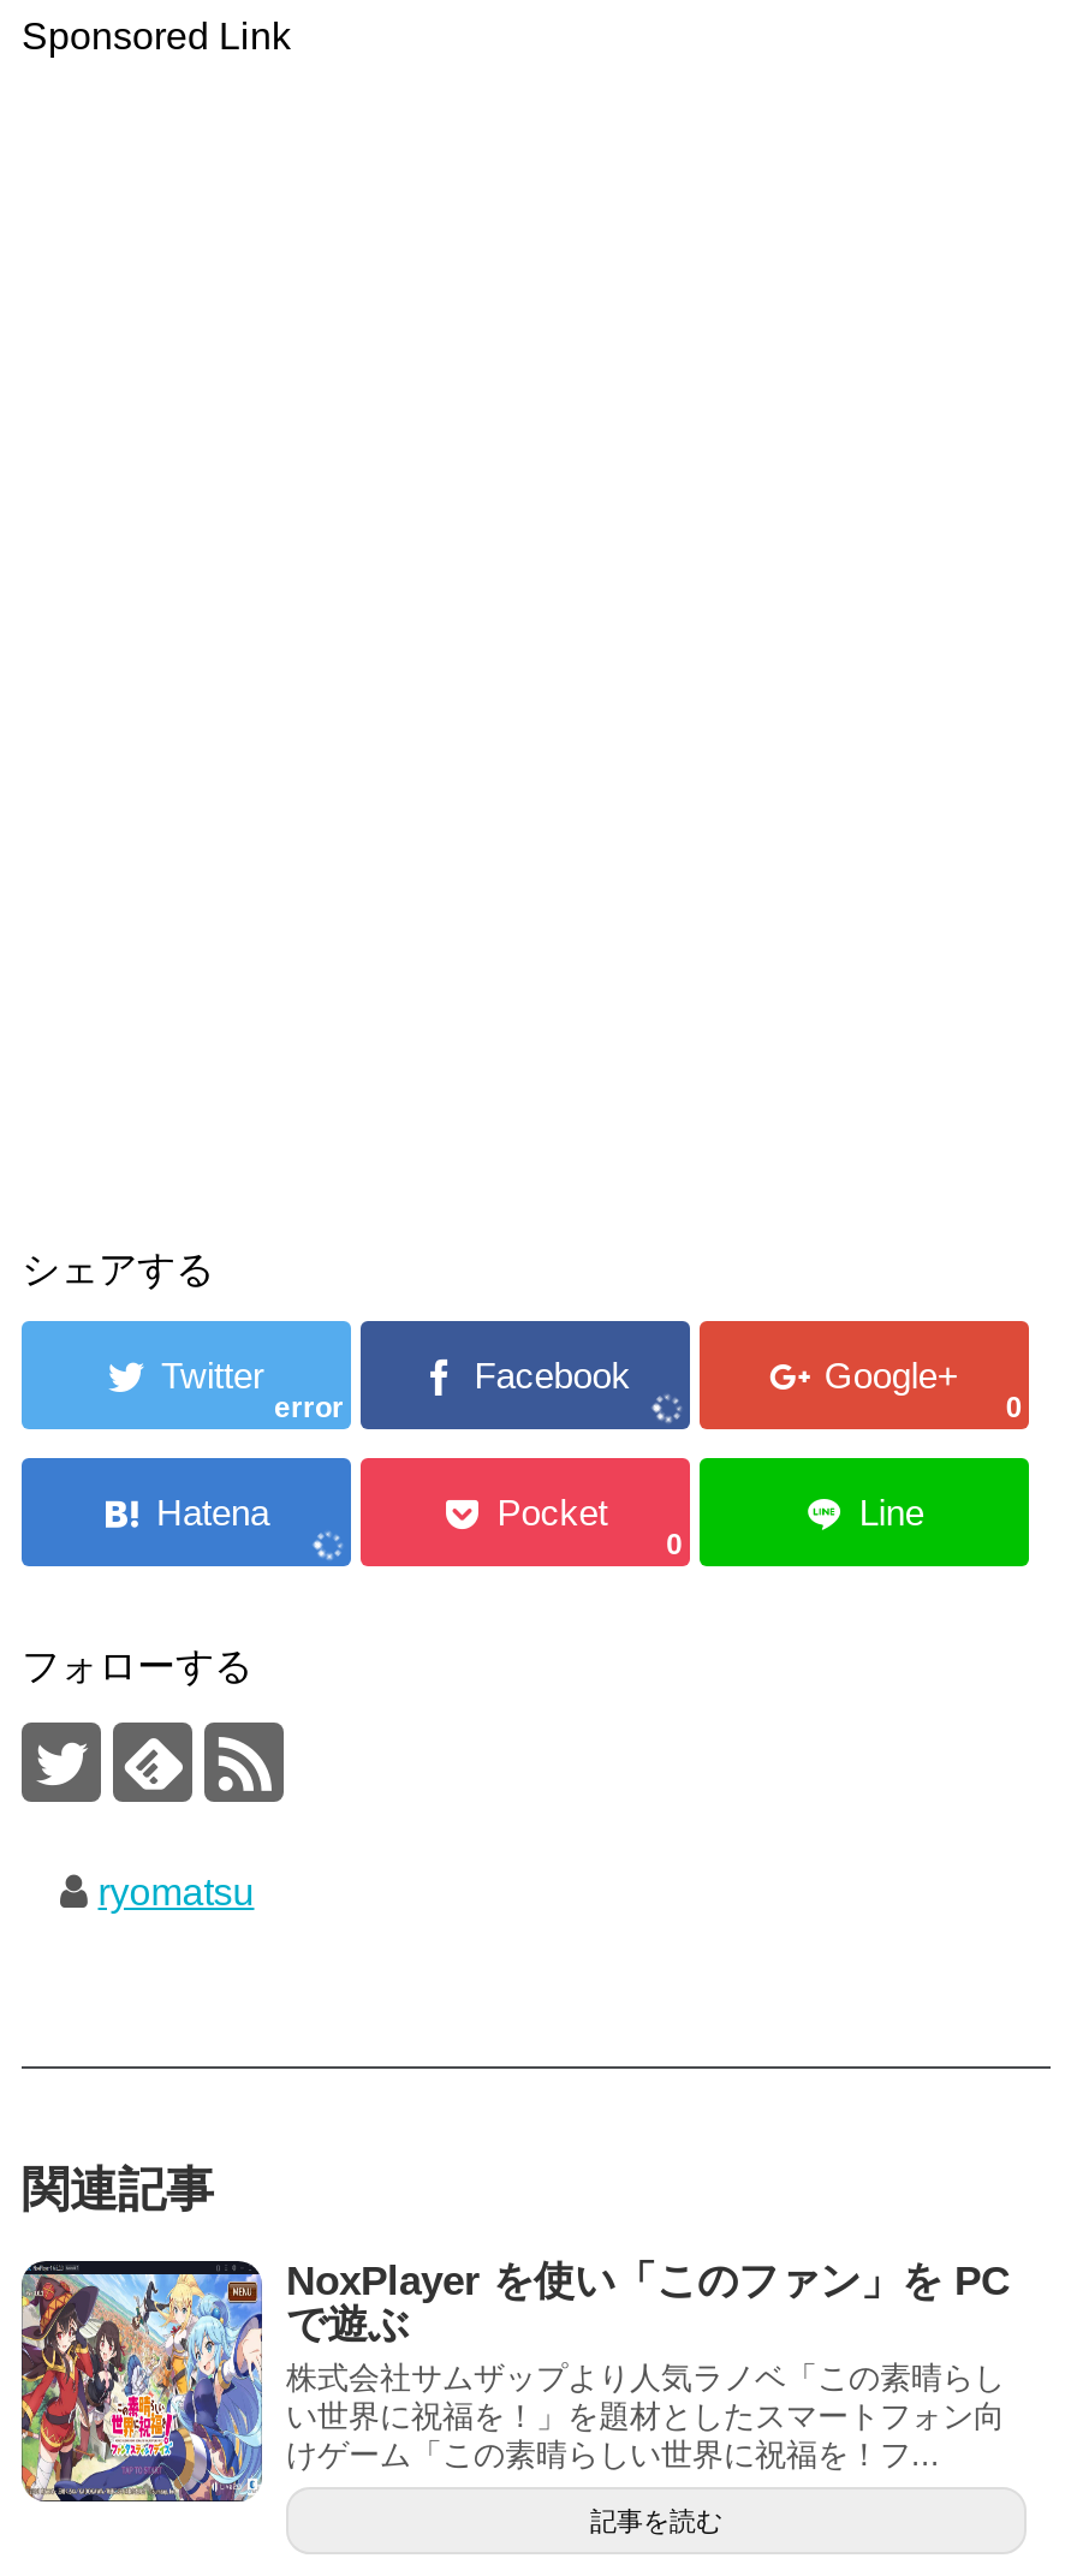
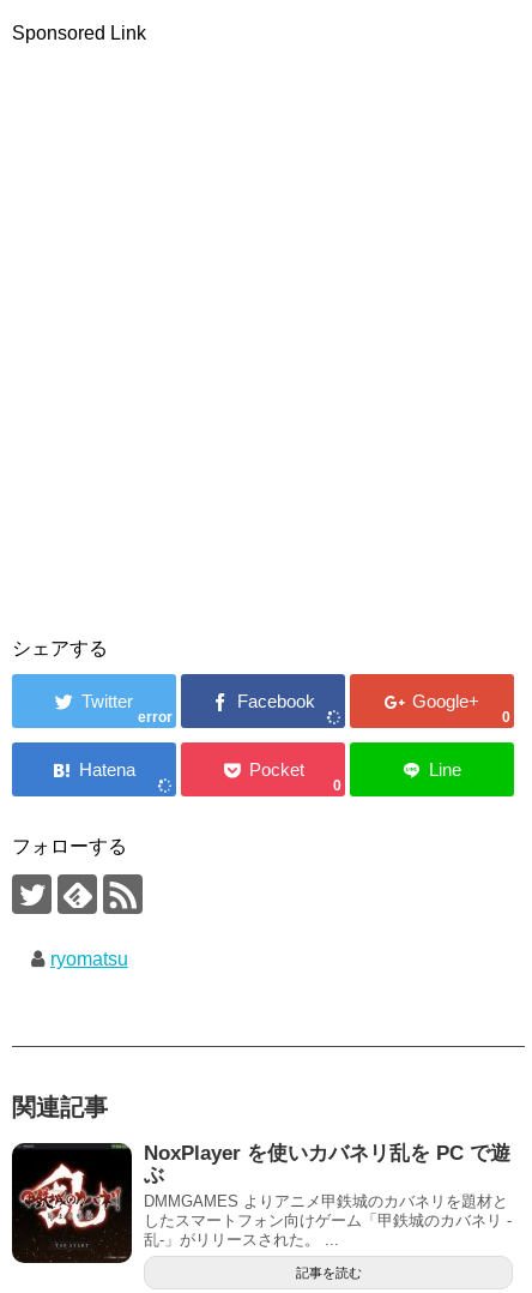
- [image]
- NoxPlayer を使い「このファン」を PC
- で遊ぶ
- 株式会社サムザップより人気ラノベ「この素晴らし
- い世界に祝福を！」を題材としたスマートフォン向
- けゲーム「この素晴らしい世界に祝福を！フ...
+ [image]
+ NoxPlayer を使いカバネリ乱を PC で遊
+ ぶ
+ DMMGAMES よりアニメ甲鉄城のカバネリを題材と
+ したスマートフォン向けゲーム「甲鉄城のカバネリ -
+ 乱-」がリリースされた。 ...
